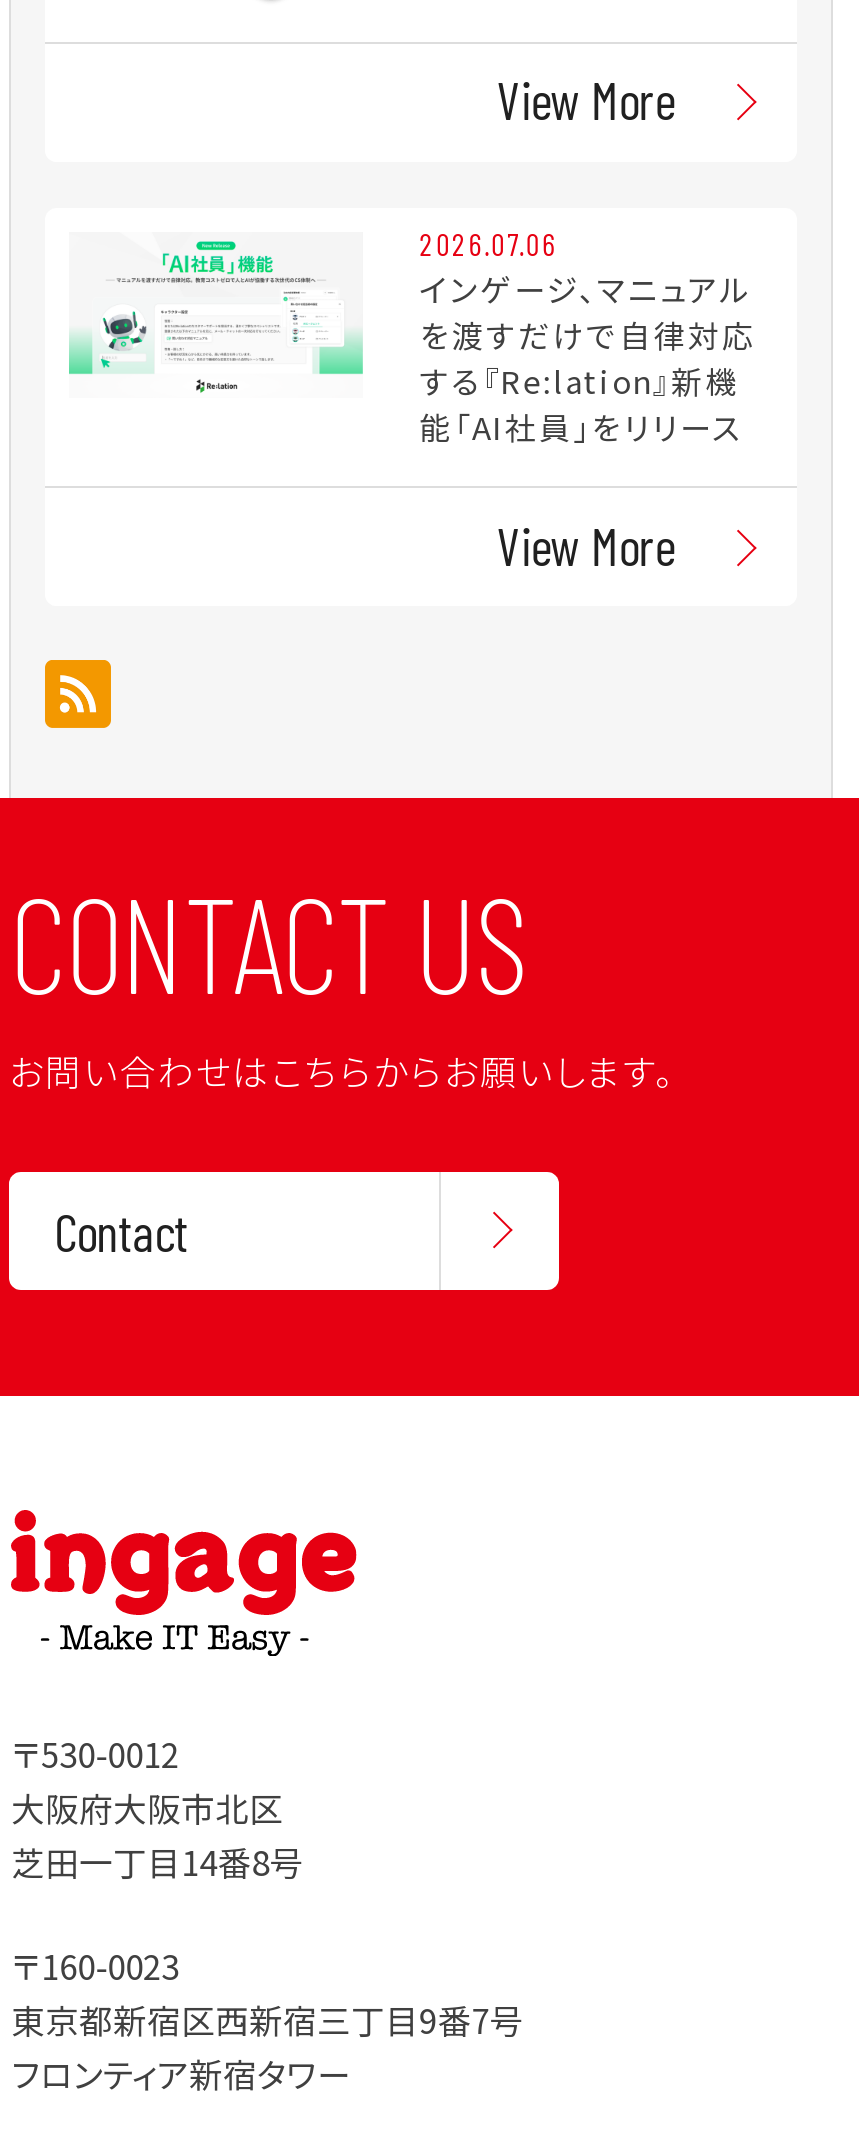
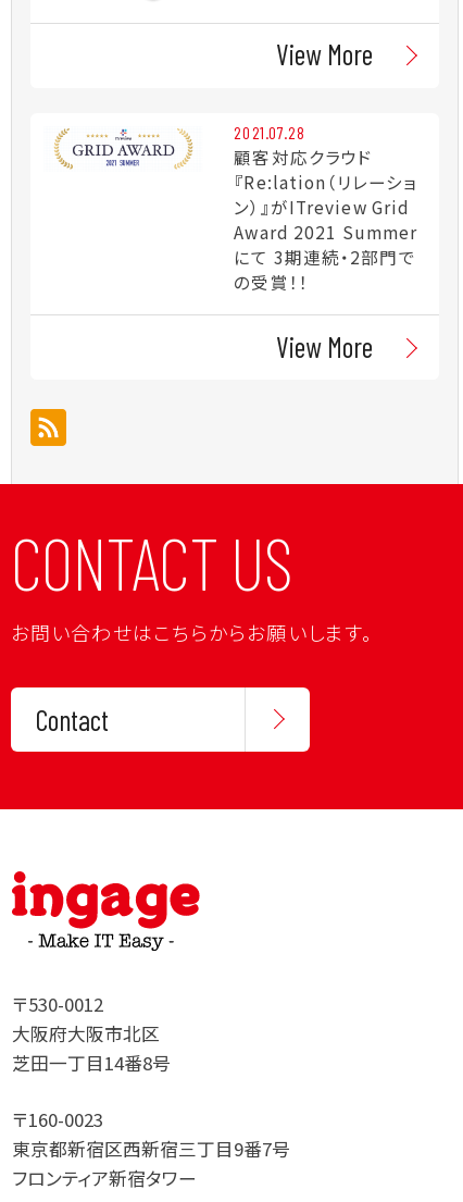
- [image]
- 2026.07.06
- インゲージ、マニュアル
- を渡すだけで自律対応
- する『Re:lation』新機
- 能「AI社員」をリリース
+ [image]
+ 2021.07.28
+ 顧客対応クラウド
+ 『Re:lation（リレーショ
+ ン）』がITreview Grid
+ Award 2021 Summer
+ にて 3期連続・2部門で
+ の受賞！！
